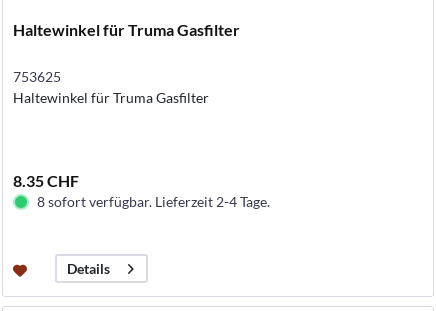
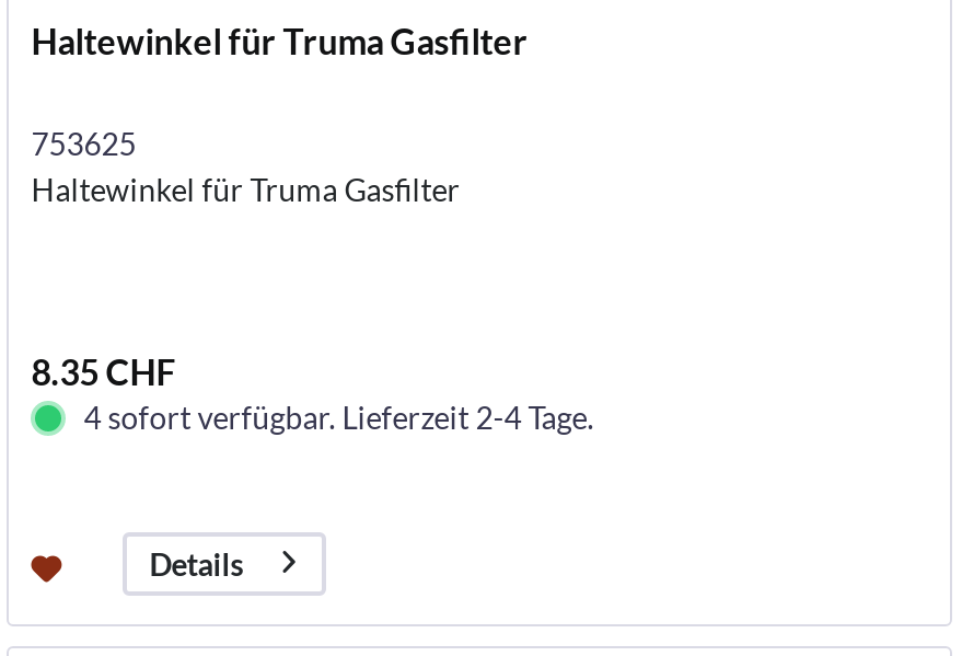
- 8 sofort verfügbar. Lieferzeit 2-4 Tage.
+ 4 sofort verfügbar. Lieferzeit 2-4 Tage.
